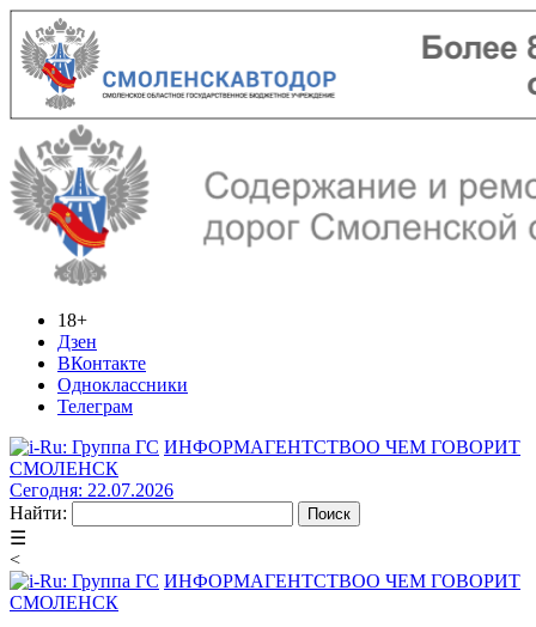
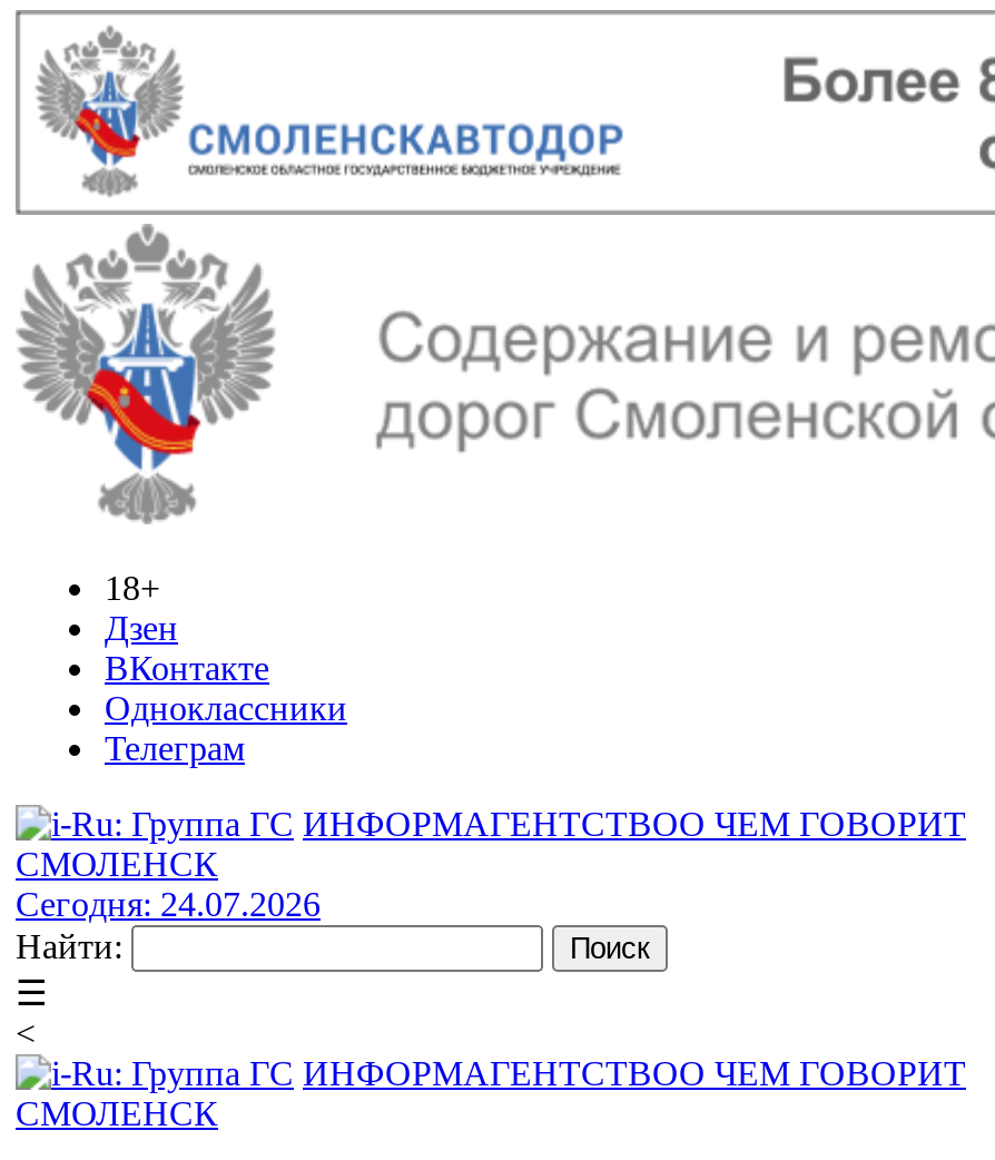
- Сегодня: 22.07.2026
+ Сегодня: 24.07.2026
